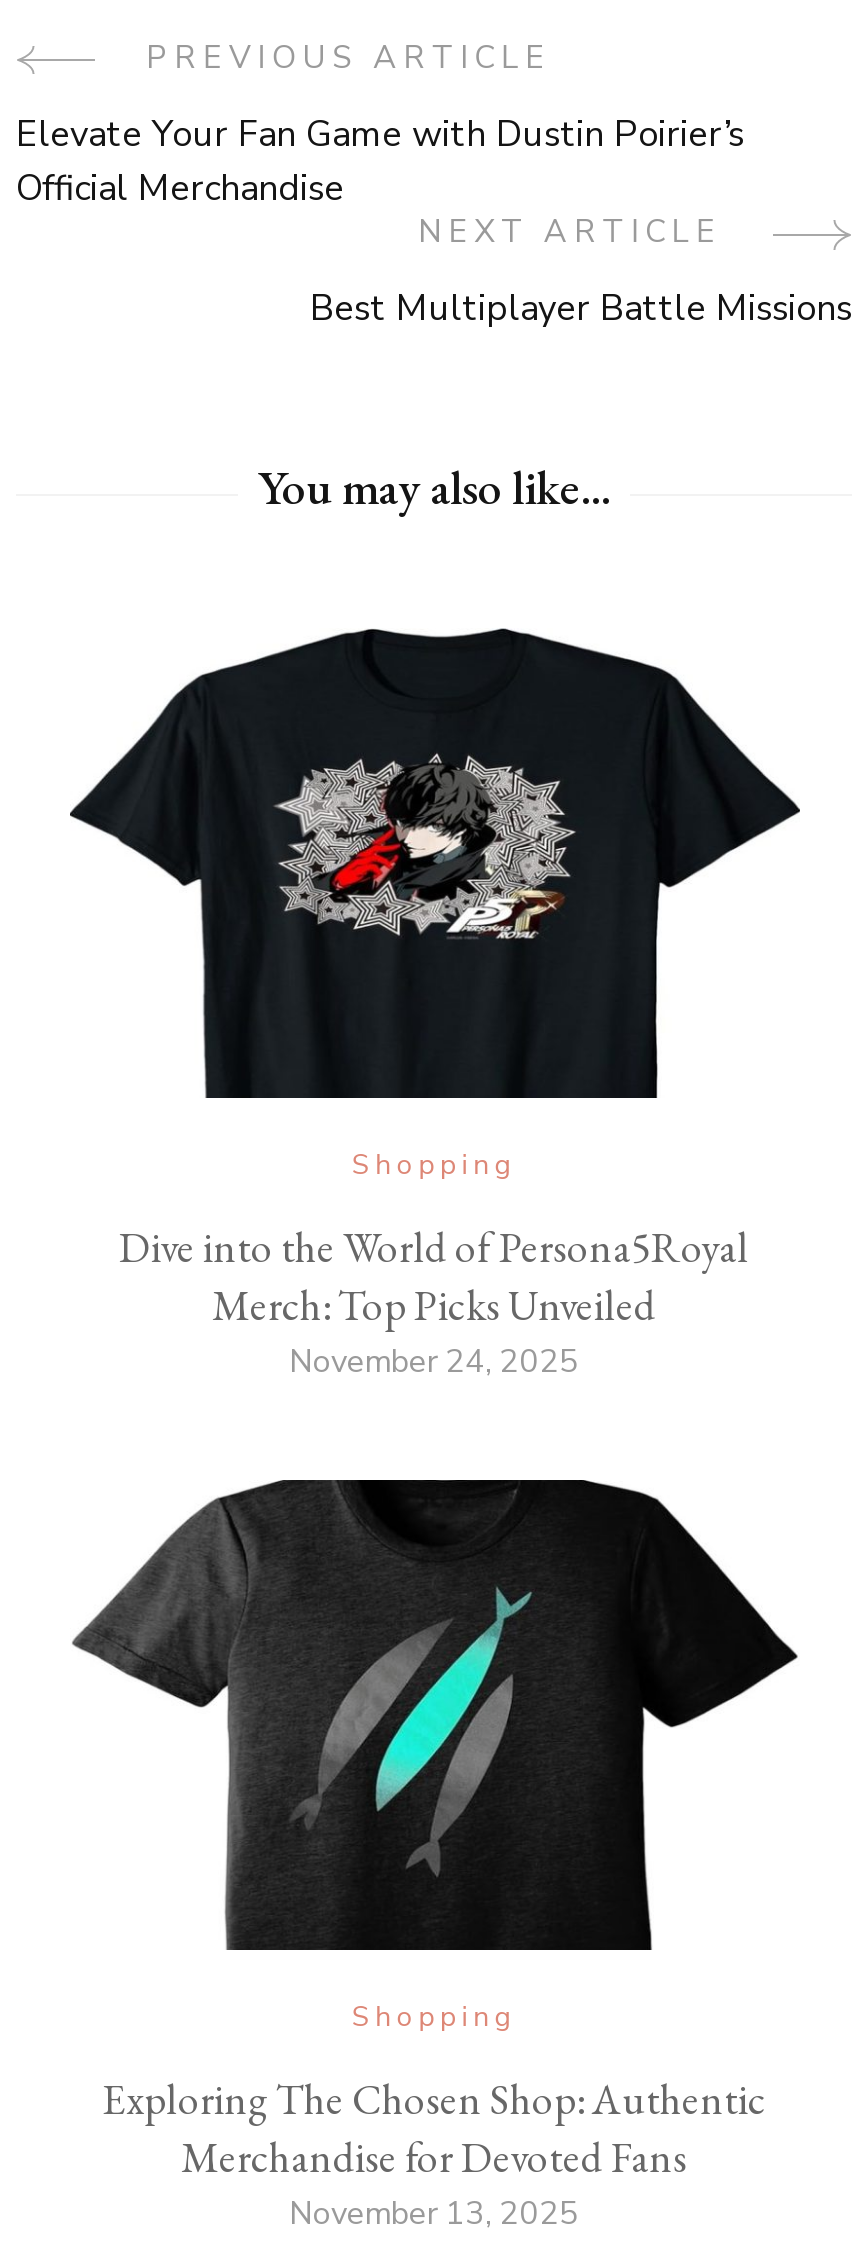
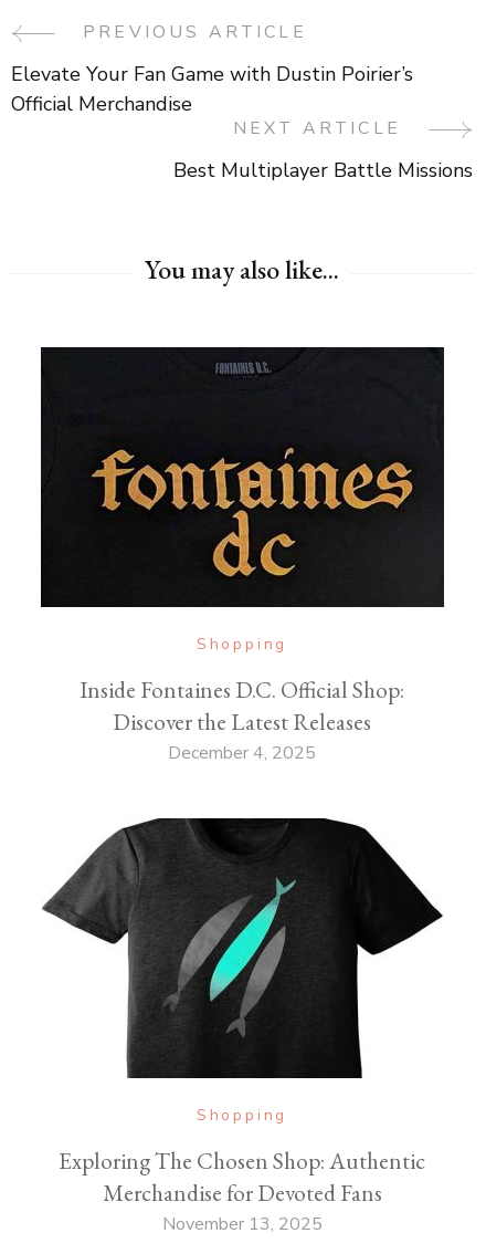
- [image]
+ [image]

- Dive into the World of Persona5Royal
- Merch: Top Picks Unveiled
- November 24, 2025
+ Inside Fontaines D.C. Official Shop:
+ Discover the Latest Releases
+ December 4, 2025
